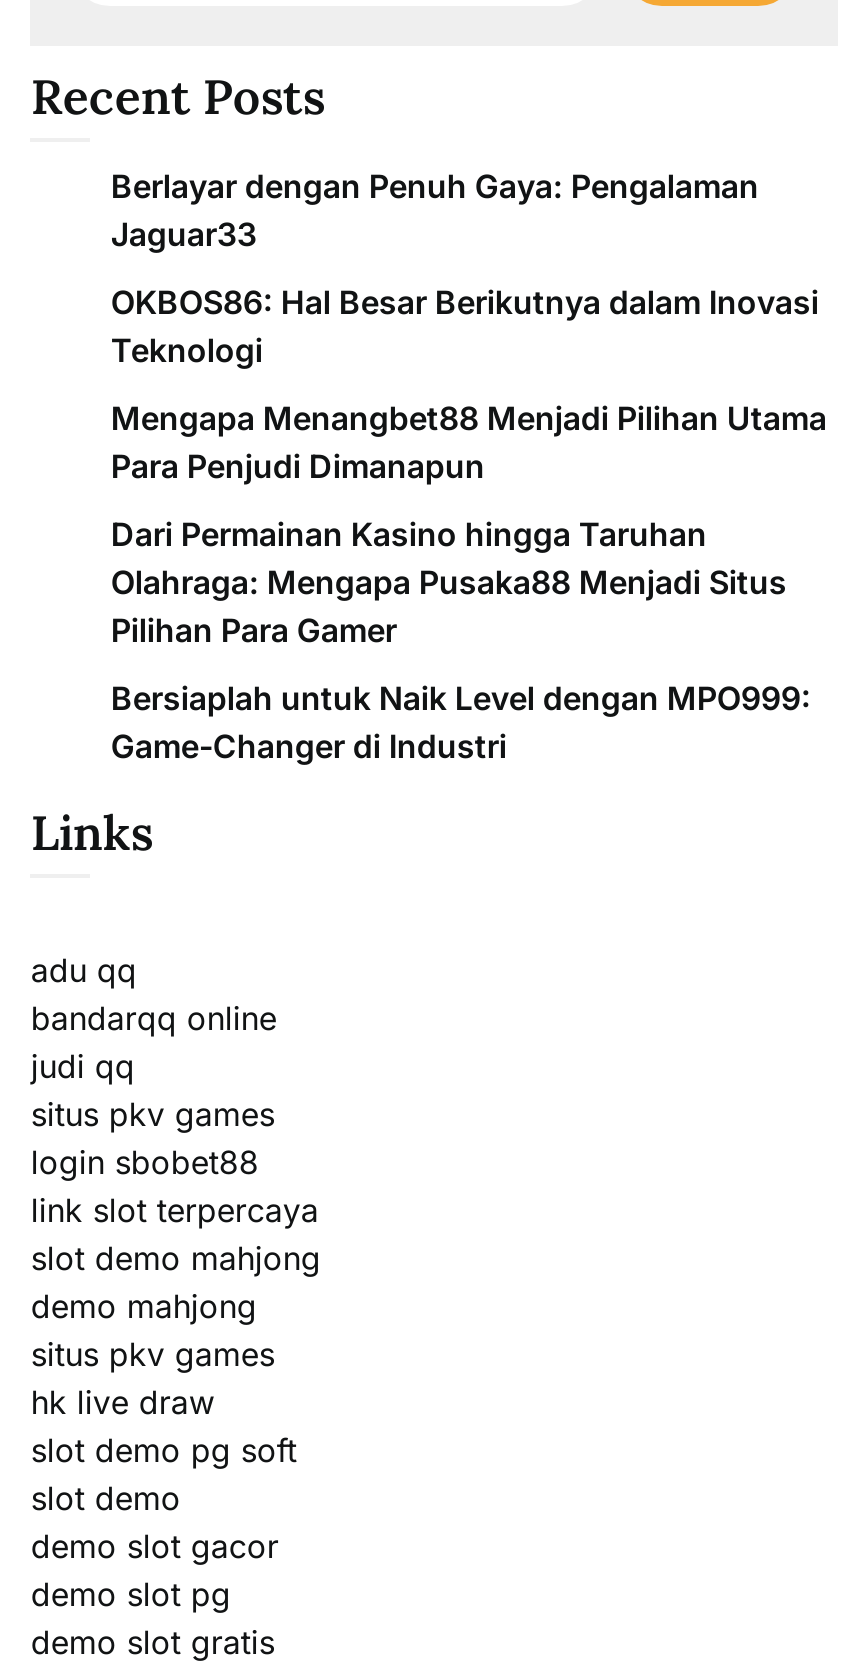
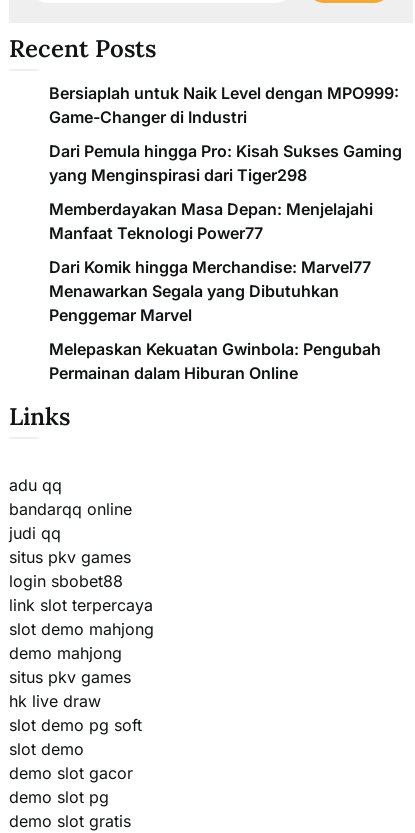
- Berlayar dengan Penuh Gaya: Pengalaman
- Jaguar33
- OKBOS86: Hal Besar Berikutnya dalam Inovasi
- Teknologi
- Mengapa Menangbet88 Menjadi Pilihan Utama
- Para Penjudi Dimanapun
- Dari Permainan Kasino hingga Taruhan
- Olahraga: Mengapa Pusaka88 Menjadi Situs
- Pilihan Para Gamer

moved up: Bersiaplah untuk Naik Level dengan MPO999: | Game-Changer di Industri

+ Dari Pemula hingga Pro: Kisah Sukses Gaming
+ yang Menginspirasi dari Tiger298
+ Memberdayakan Masa Depan: Menjelajahi
+ Manfaat Teknologi Power77
+ Dari Komik hingga Merchandise: Marvel77
+ Menawarkan Segala yang Dibutuhkan
+ Penggemar Marvel
+ Melepaskan Kekuatan Gwinbola: Pengubah
+ Permainan dalam Hiburan Online
